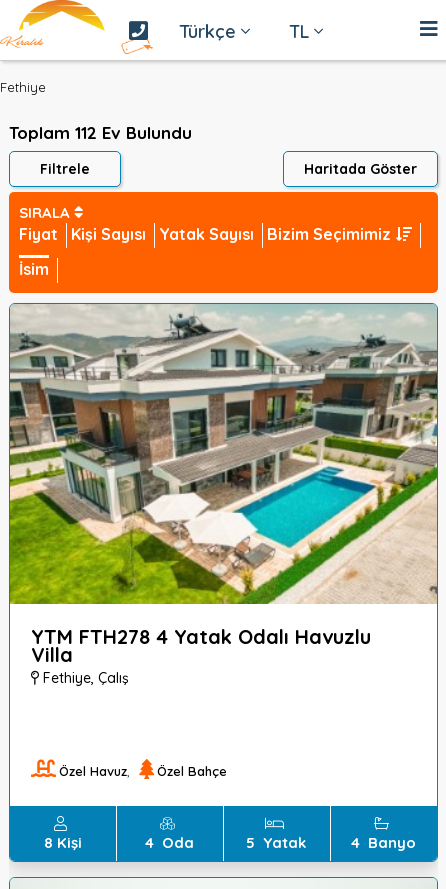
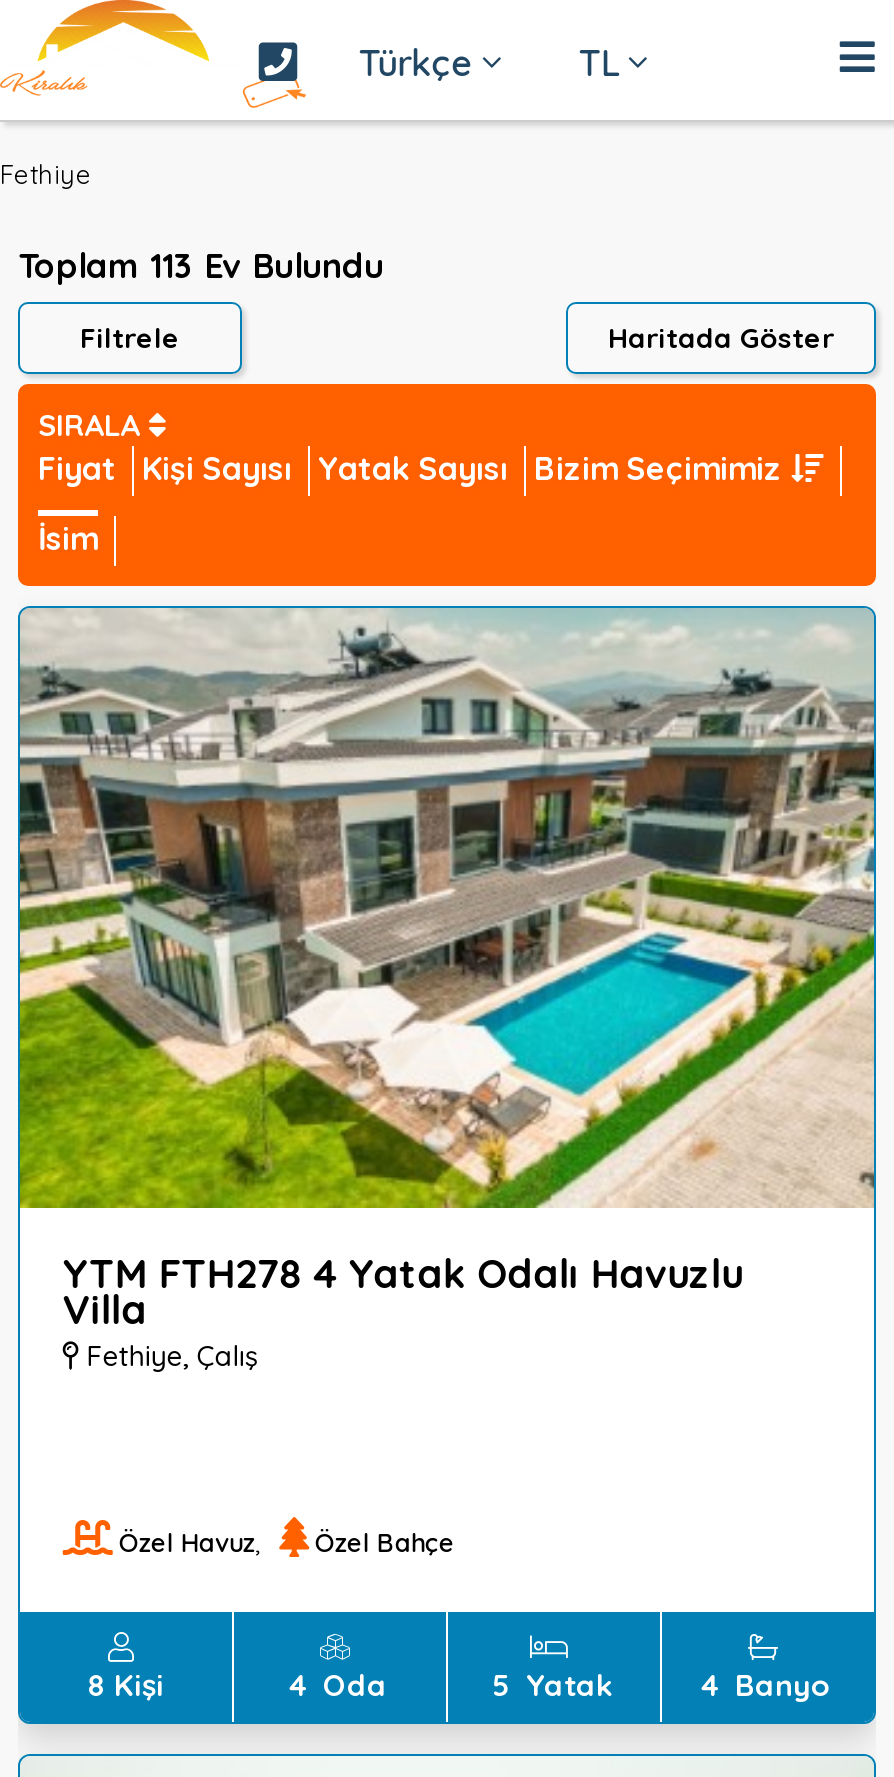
- Toplam 112 Ev Bulundu
+ Toplam 113 Ev Bulundu
